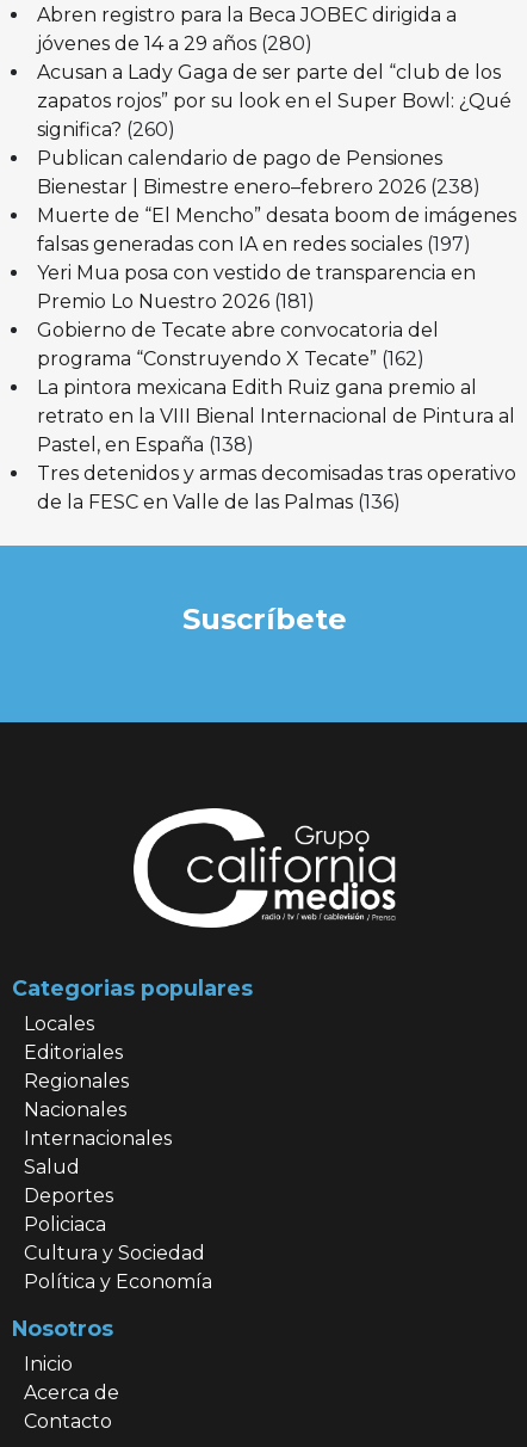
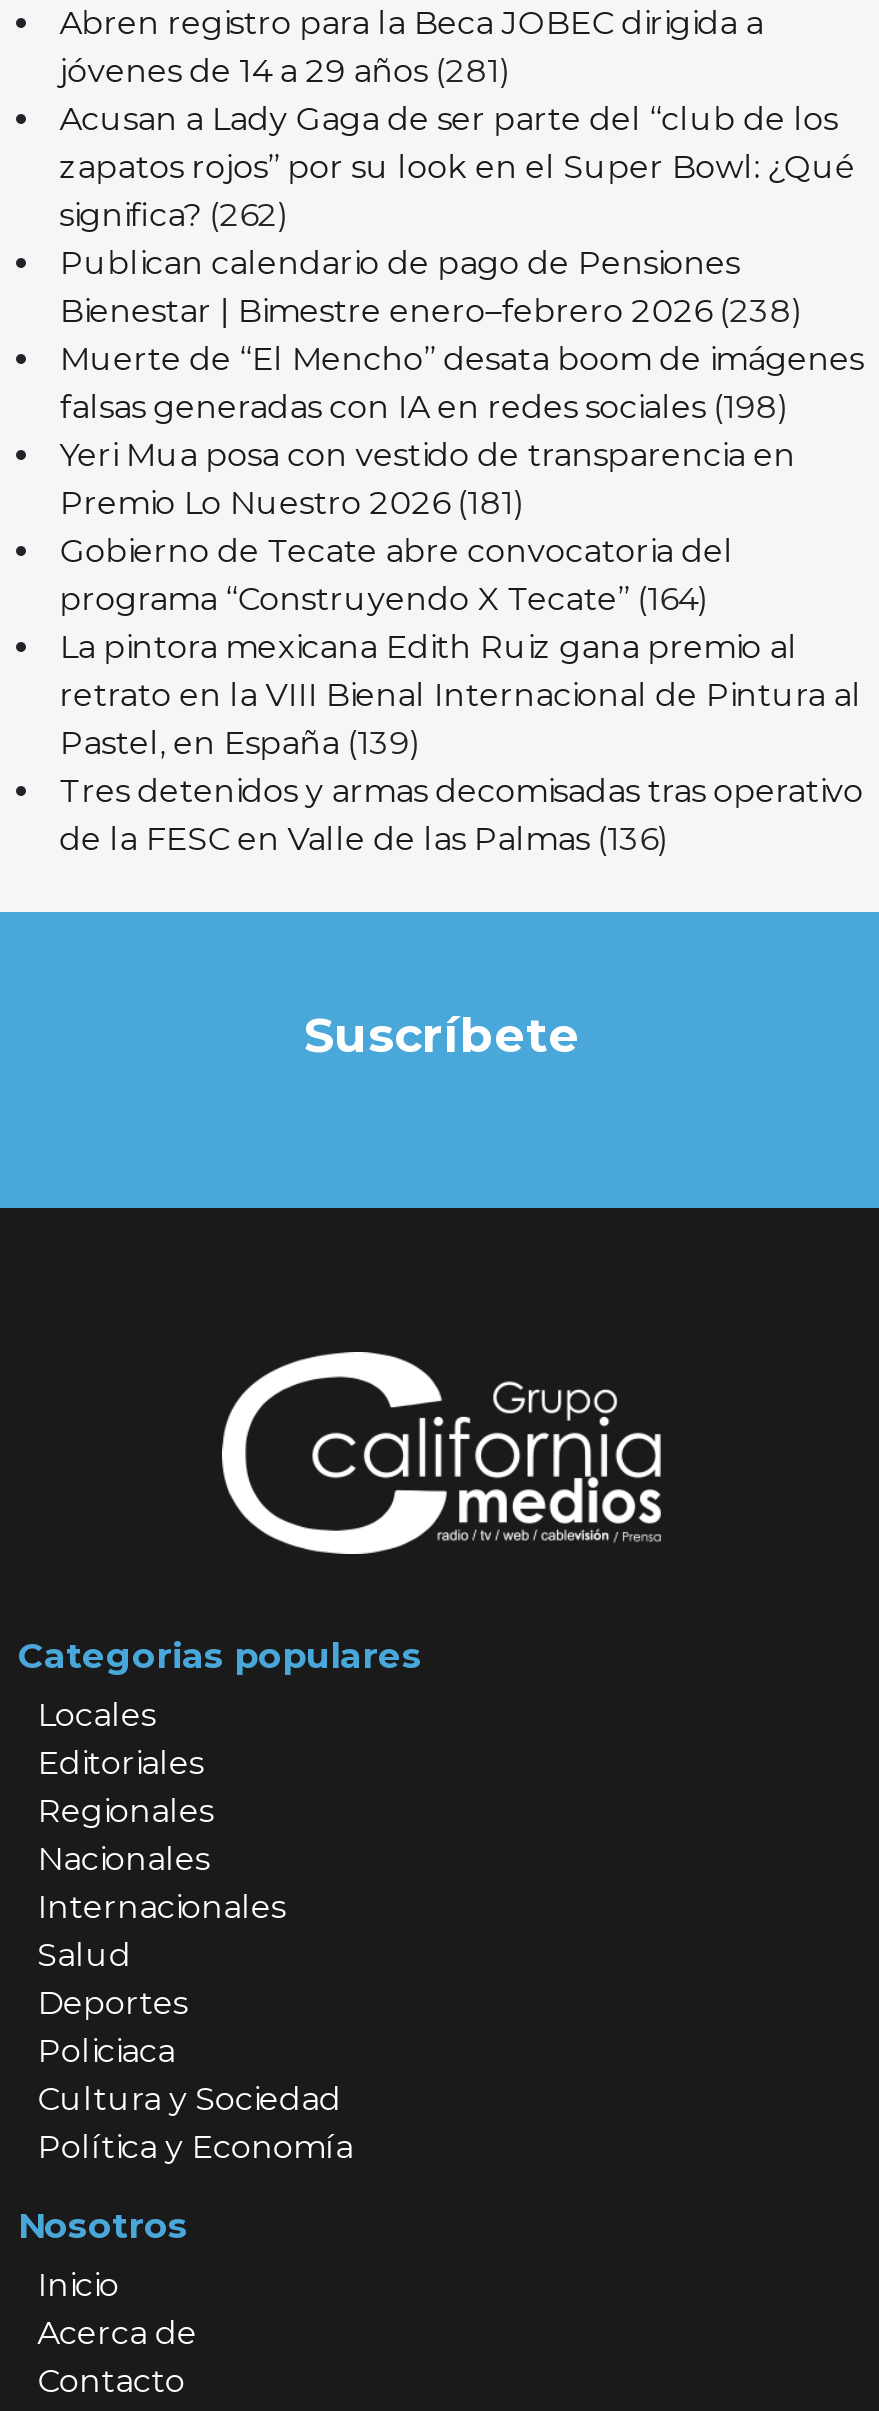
- jóvenes de 14 a 29 años (280)
+ jóvenes de 14 a 29 años (281)

- significa? (260)
+ significa? (262)

- falsas generadas con IA en redes sociales (197)
+ falsas generadas con IA en redes sociales (198)

- programa “Construyendo X Tecate” (162)
+ programa “Construyendo X Tecate” (164)

- Pastel, en España (138)
+ Pastel, en España (139)
